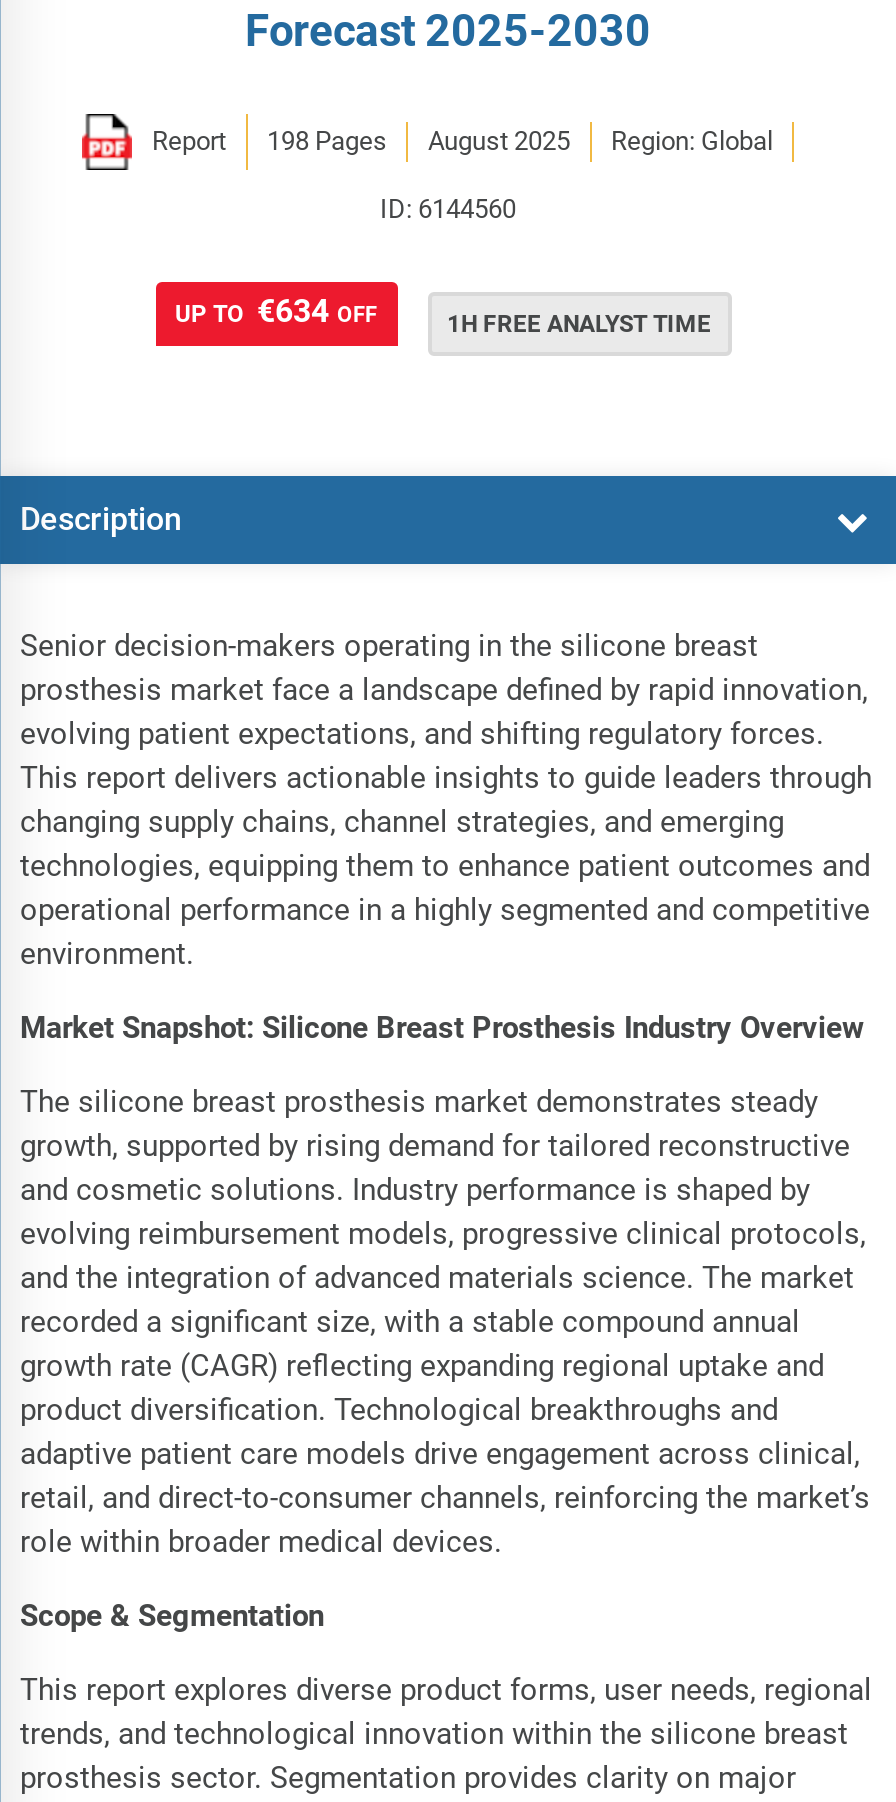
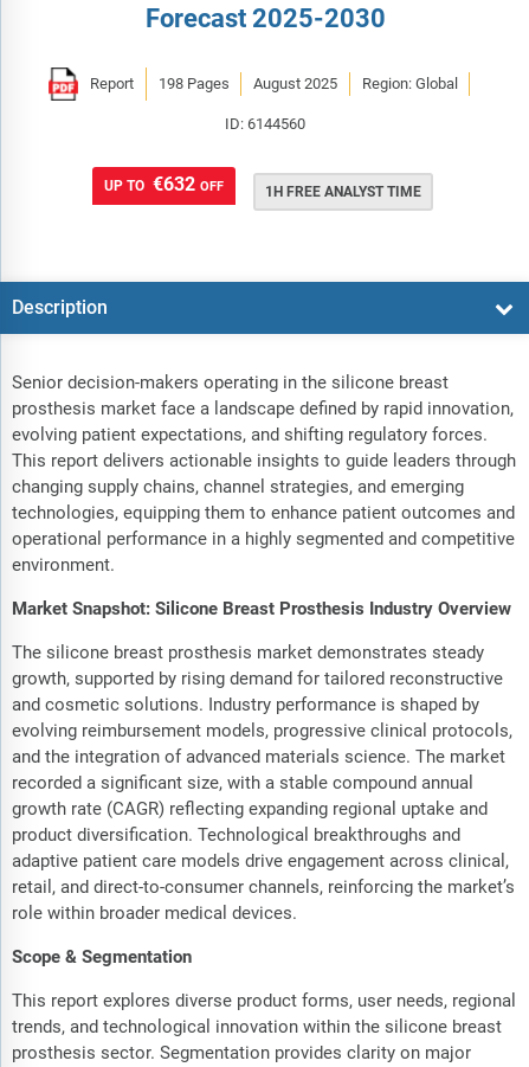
- UP TO €634 OFF
+ UP TO €632 OFF
